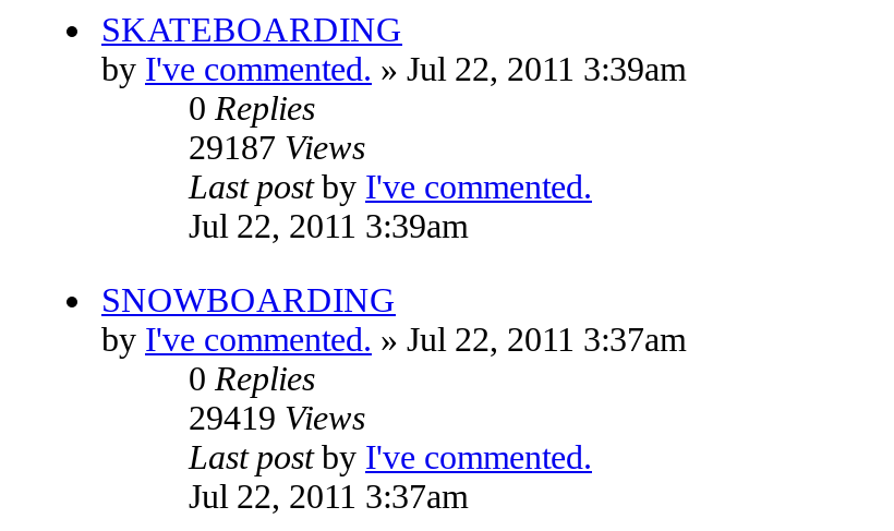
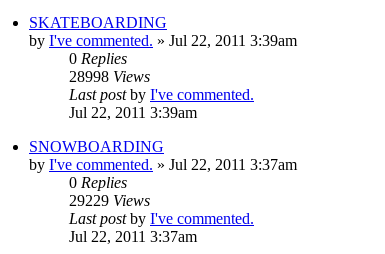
- 29187 Views
+ 28998 Views

- 29419 Views
+ 29229 Views
